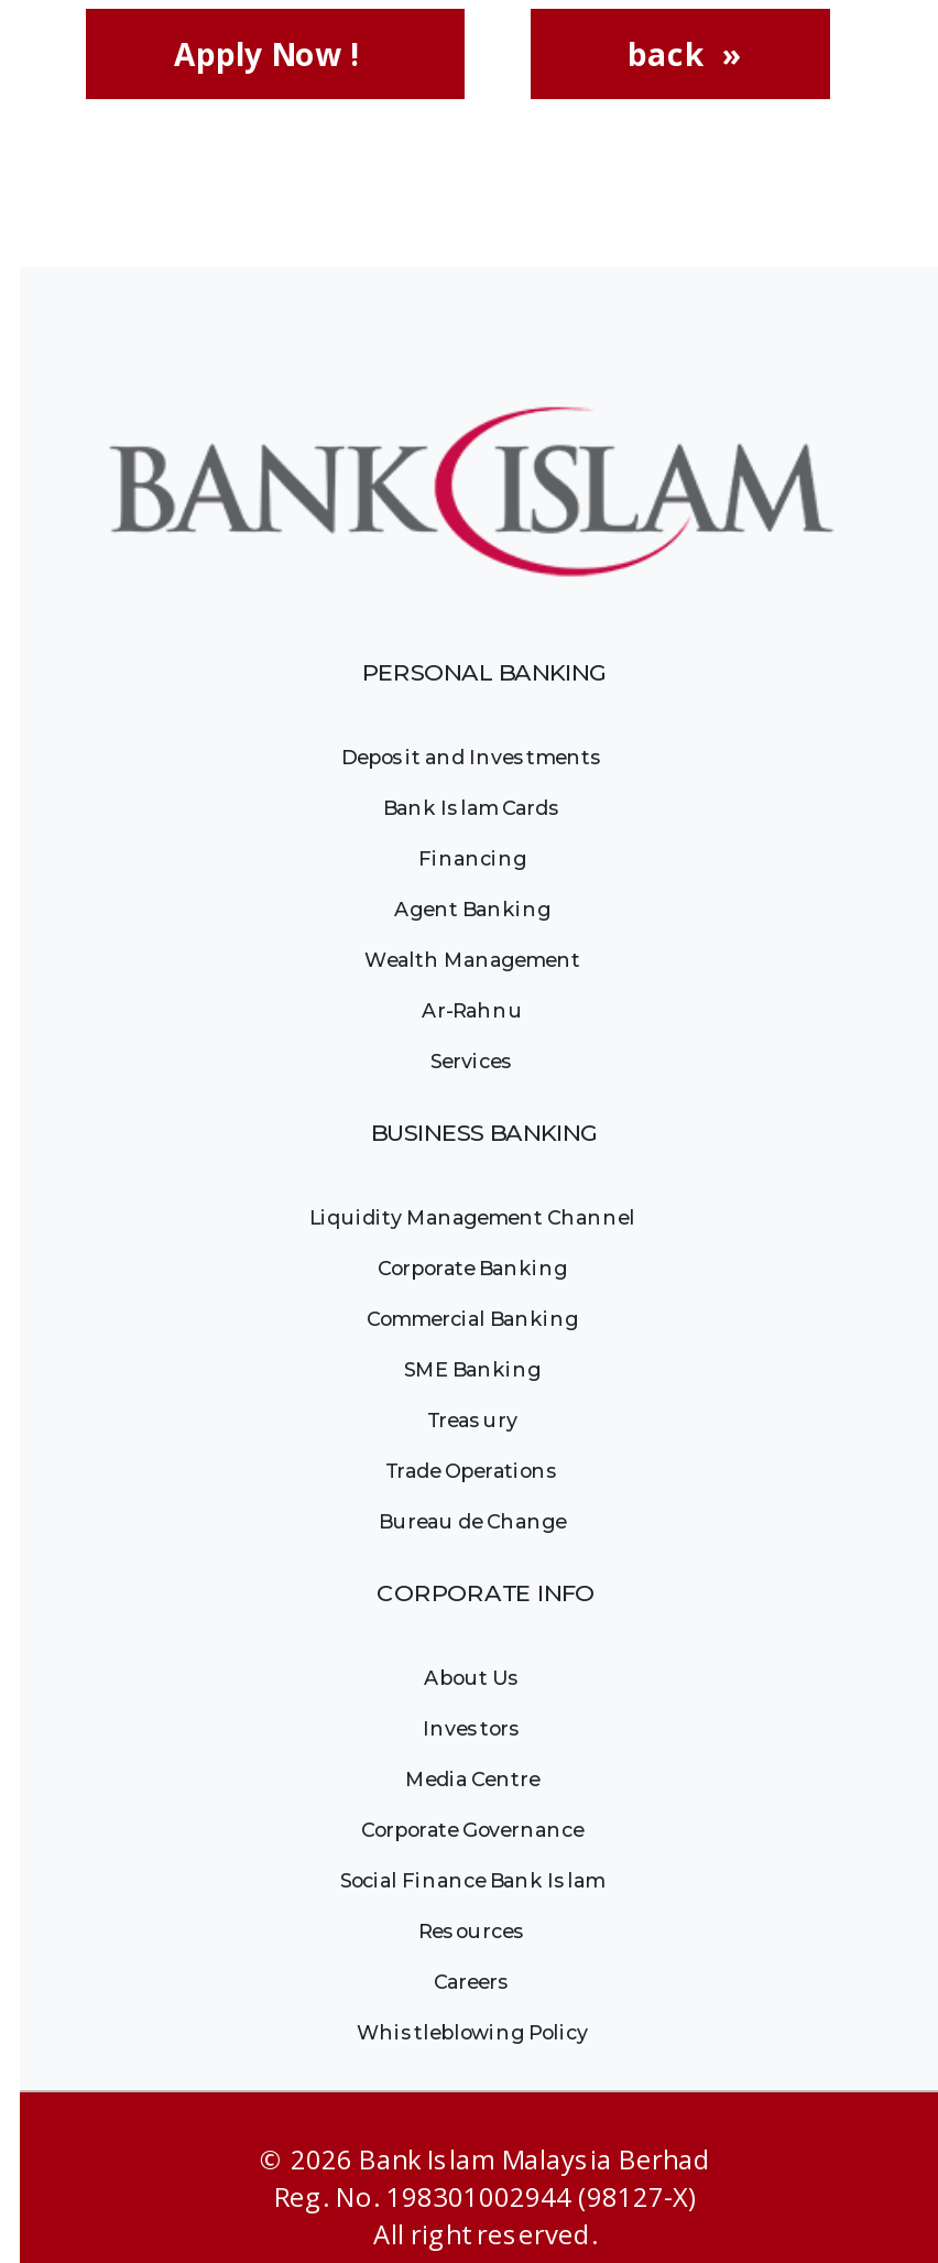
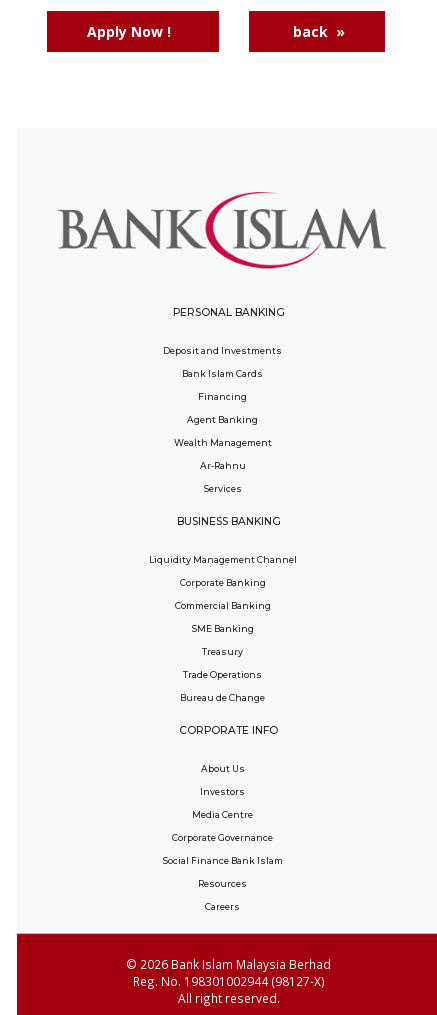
- Whistleblowing Policy
